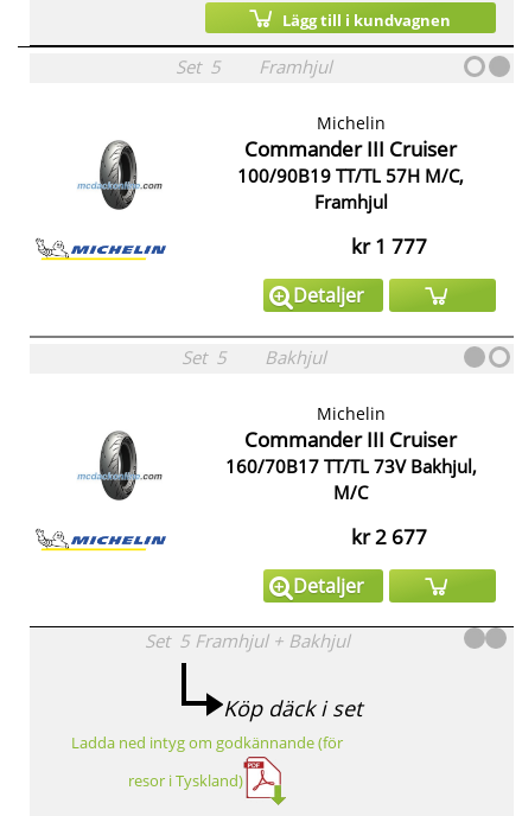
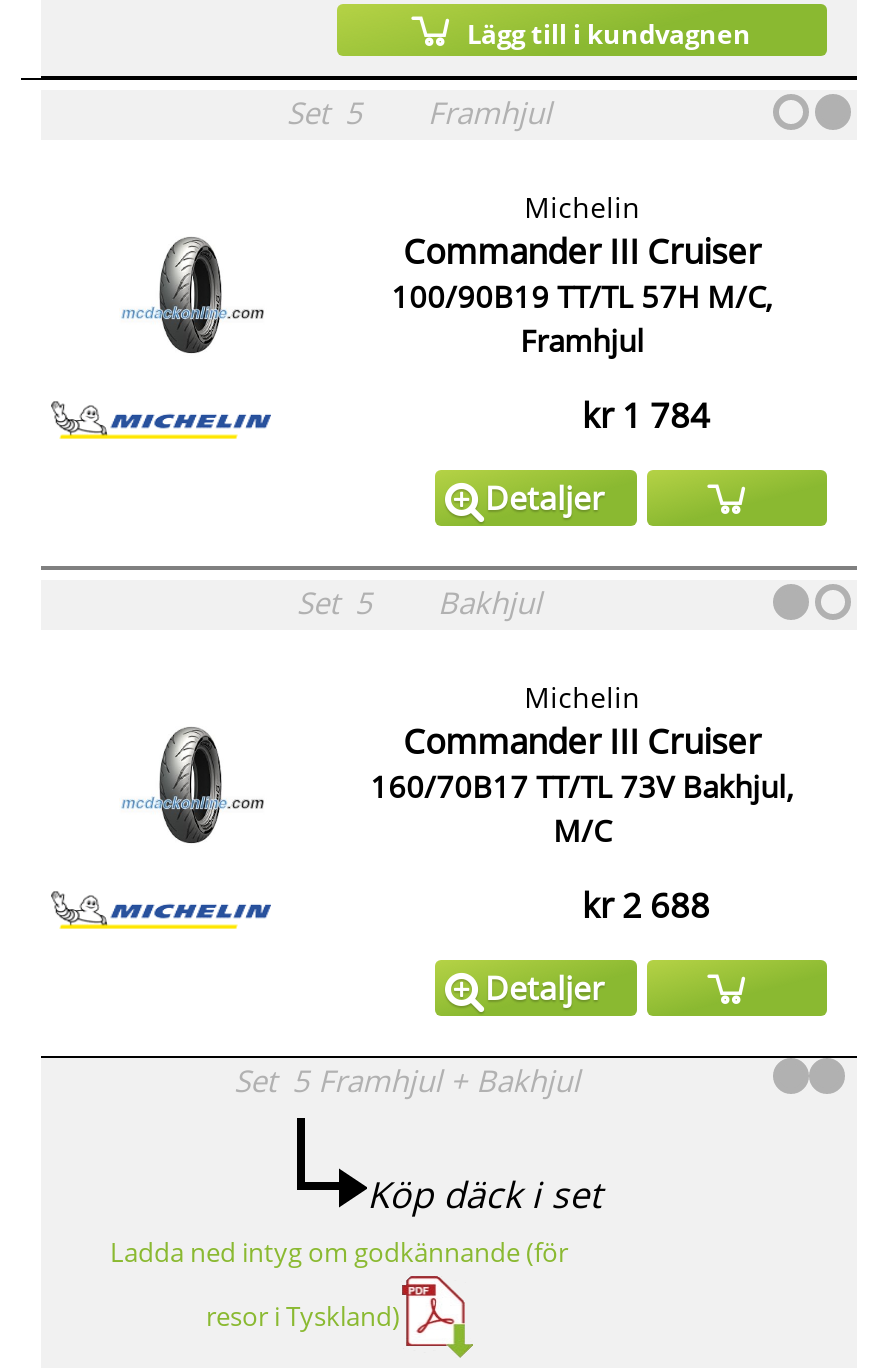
- kr 1 777
+ kr 1 784

- kr 2 677
+ kr 2 688
